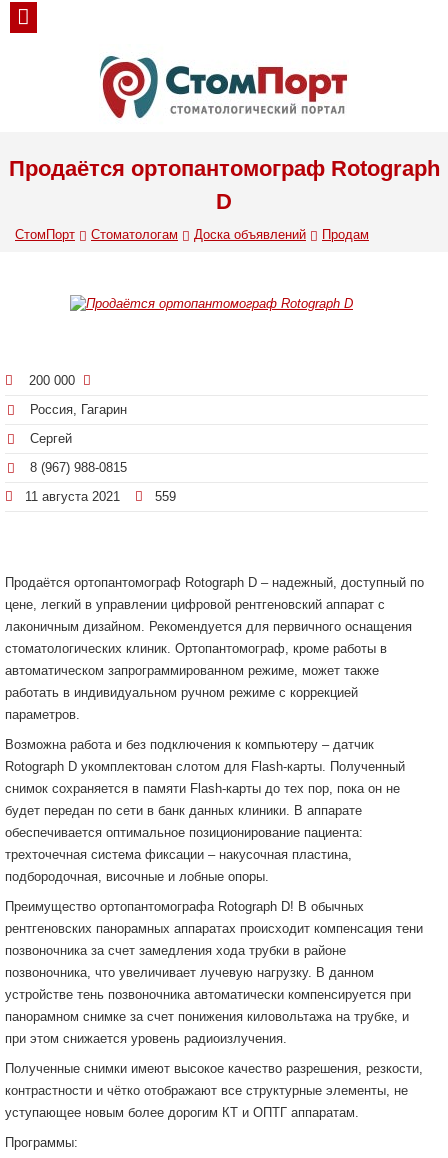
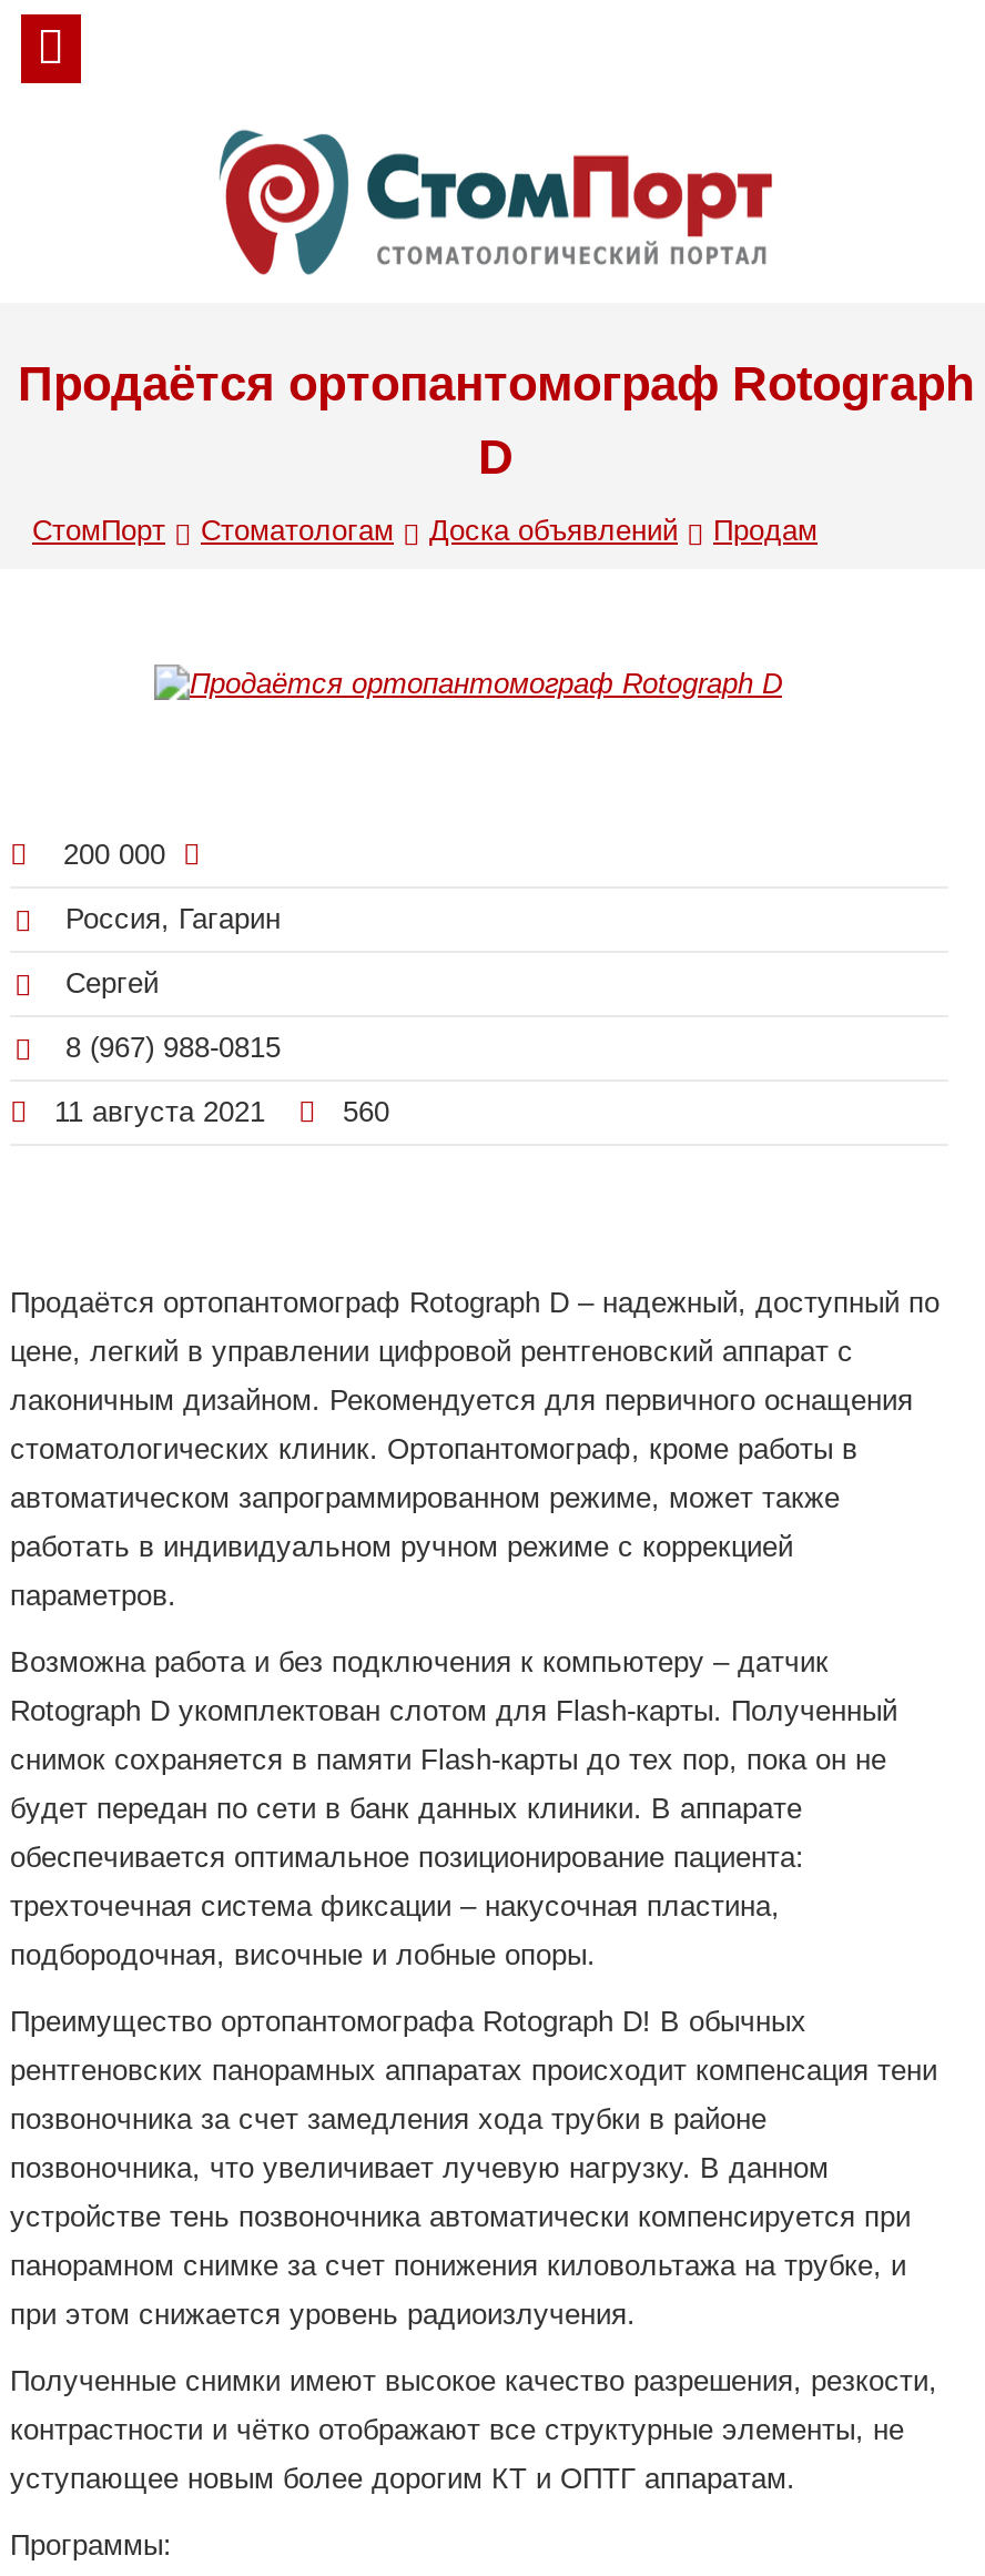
- 559
+ 560
